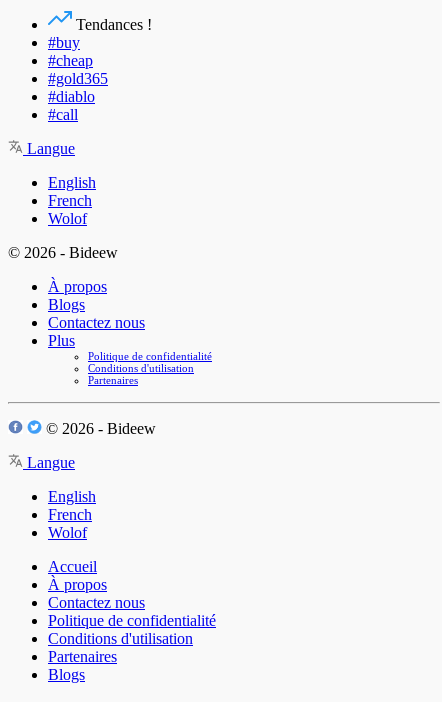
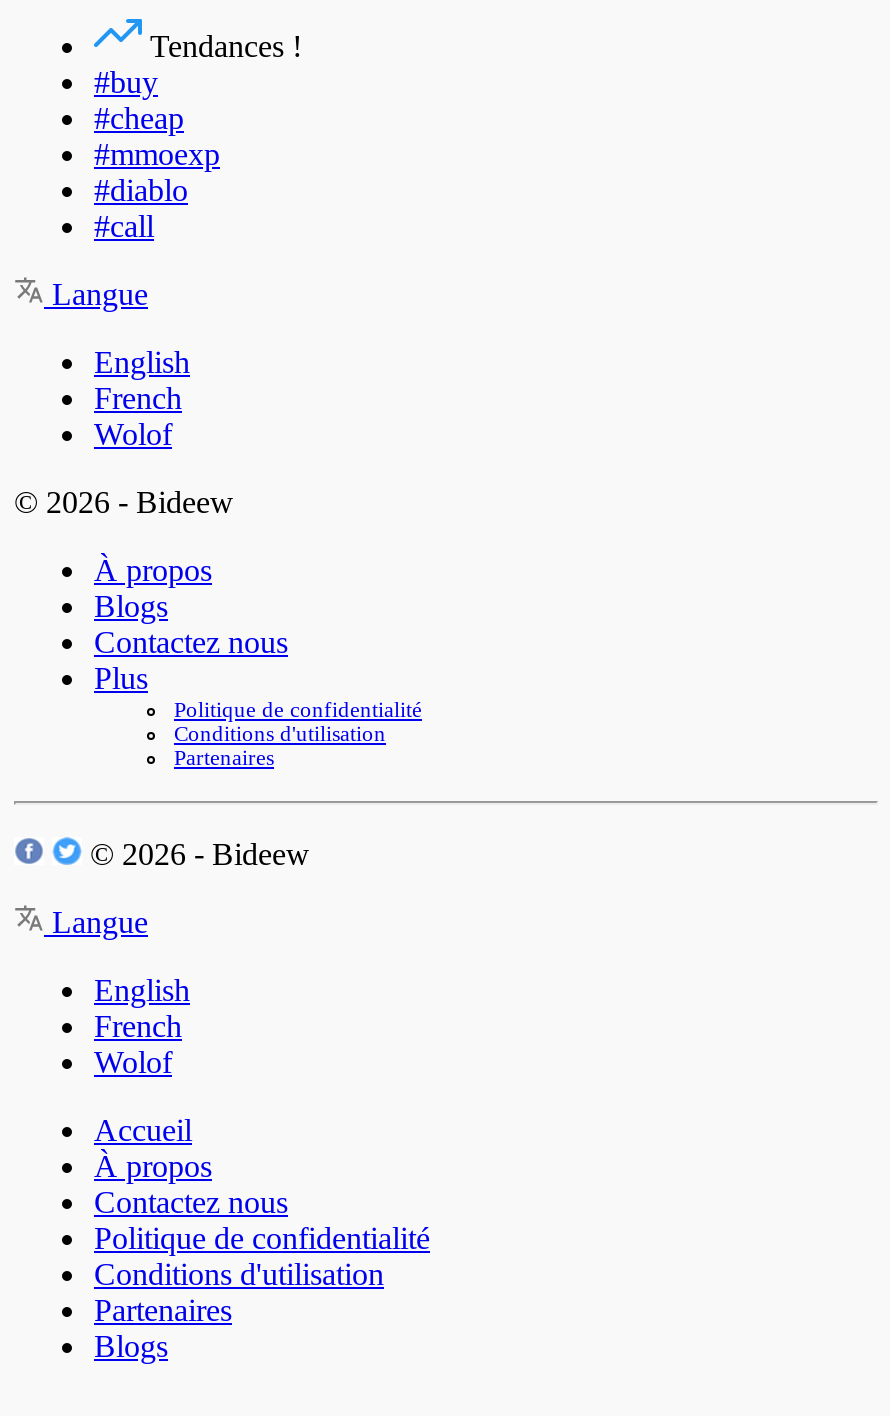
- #gold365
+ #mmoexp
